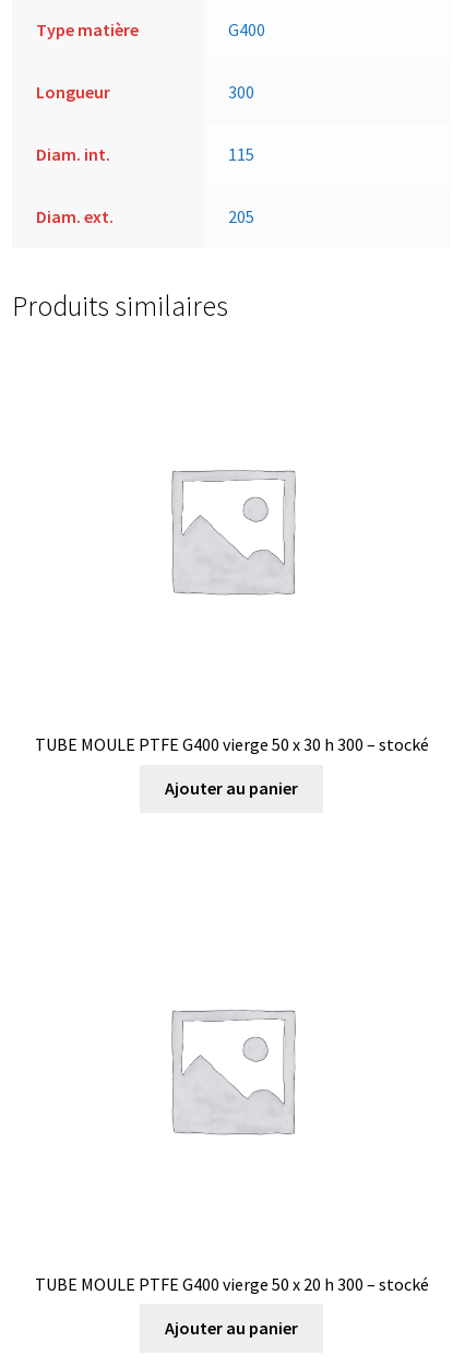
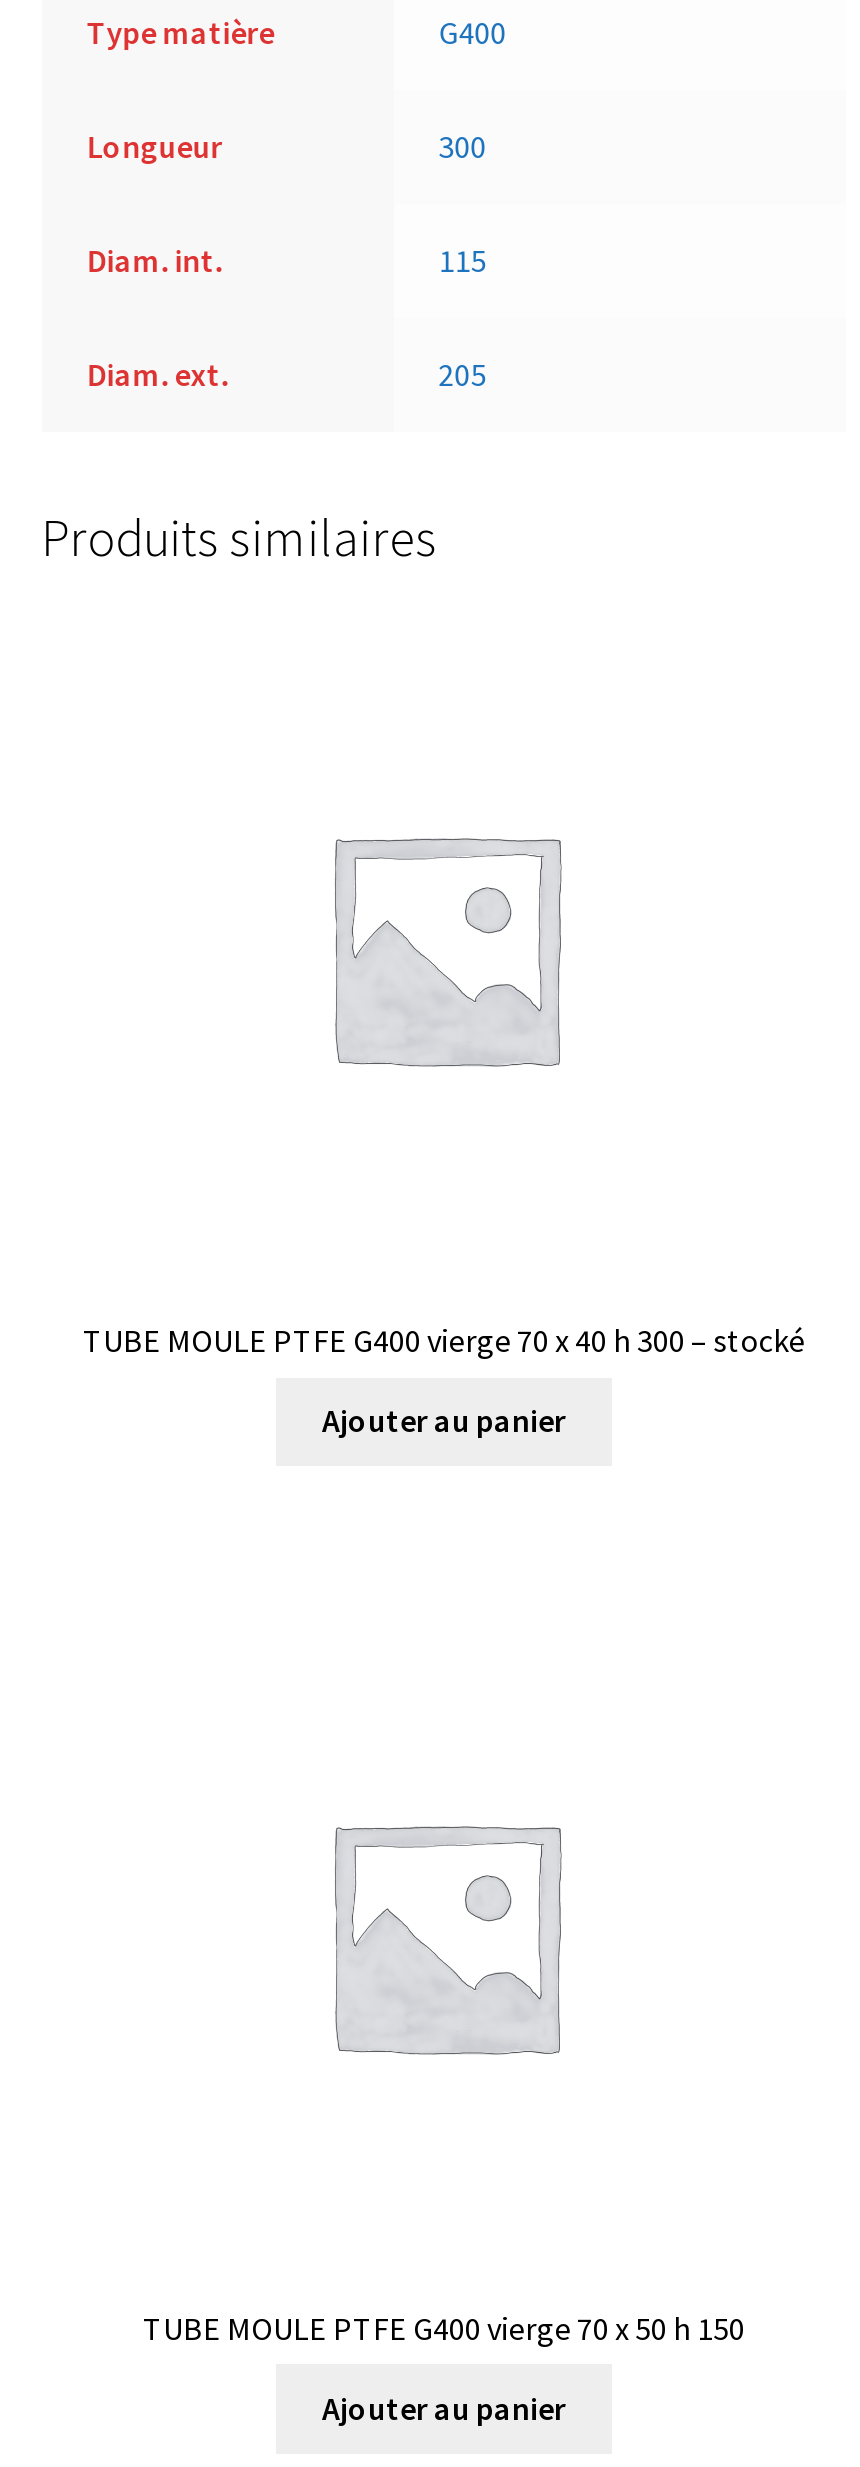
- TUBE MOULE PTFE G400 vierge 50 x 30 h 300 – stocké
+ TUBE MOULE PTFE G400 vierge 70 x 40 h 300 – stocké

- TUBE MOULE PTFE G400 vierge 50 x 20 h 300 – stocké
+ TUBE MOULE PTFE G400 vierge 70 x 50 h 150
